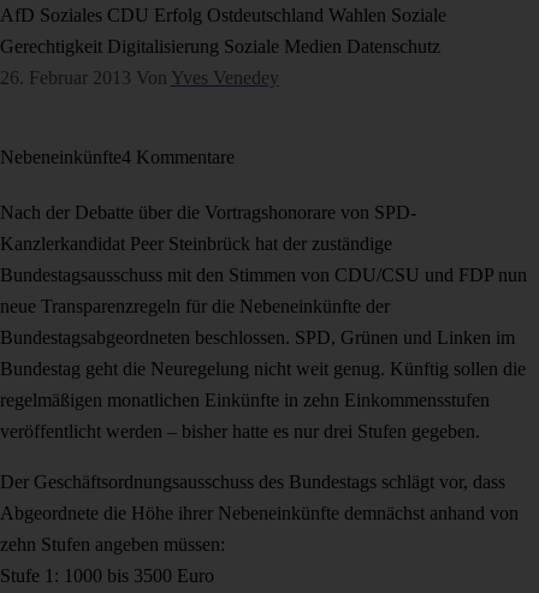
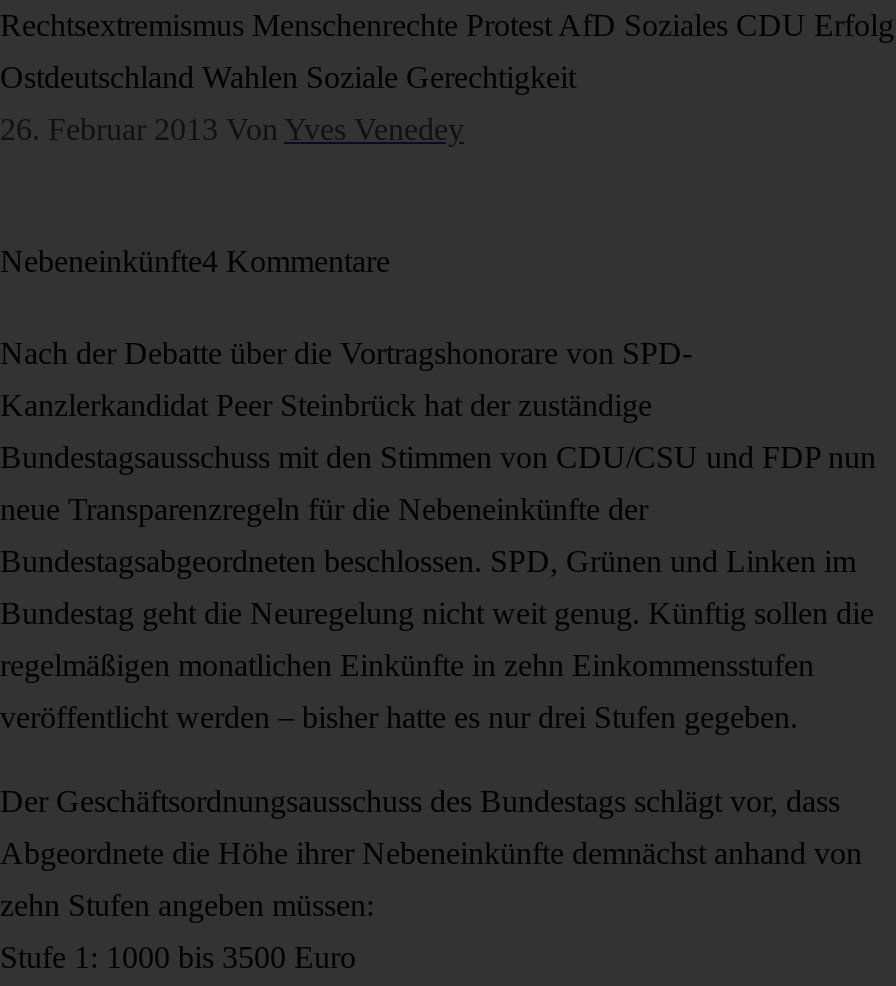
- AfD Soziales CDU Erfolg Ostdeutschland Wahlen Soziale
+ Rechtsextremismus Menschenrechte Protest AfD Soziales CDU Erfolg

- Gerechtigkeit Digitalisierung Soziale Medien Datenschutz
+ Ostdeutschland Wahlen Soziale Gerechtigkeit
